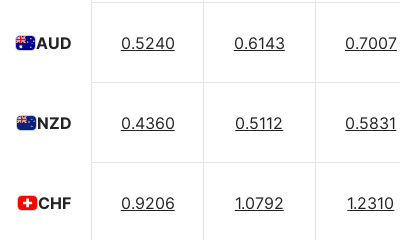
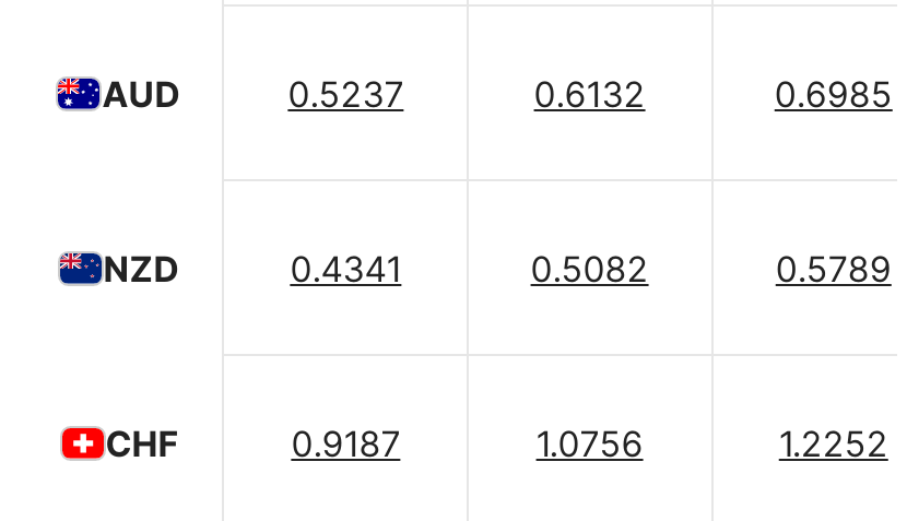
- 0.5240
+ 0.5237

- 0.6143
+ 0.6132

- 0.7007
+ 0.6985

- 0.4360
+ 0.4341

- 0.5112
+ 0.5082

- 0.5831
+ 0.5789

- 0.9206
+ 0.9187

- 1.0792
+ 1.0756

- 1.2310
+ 1.2252
